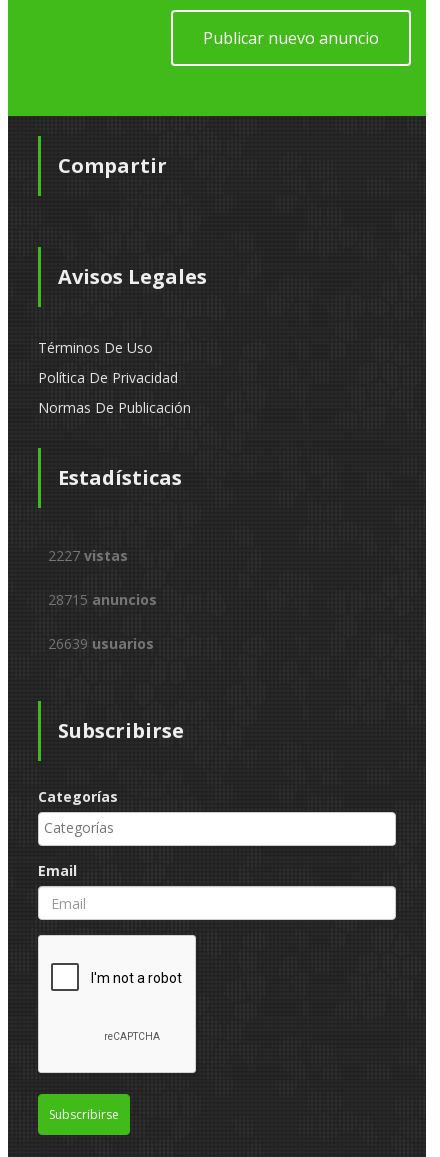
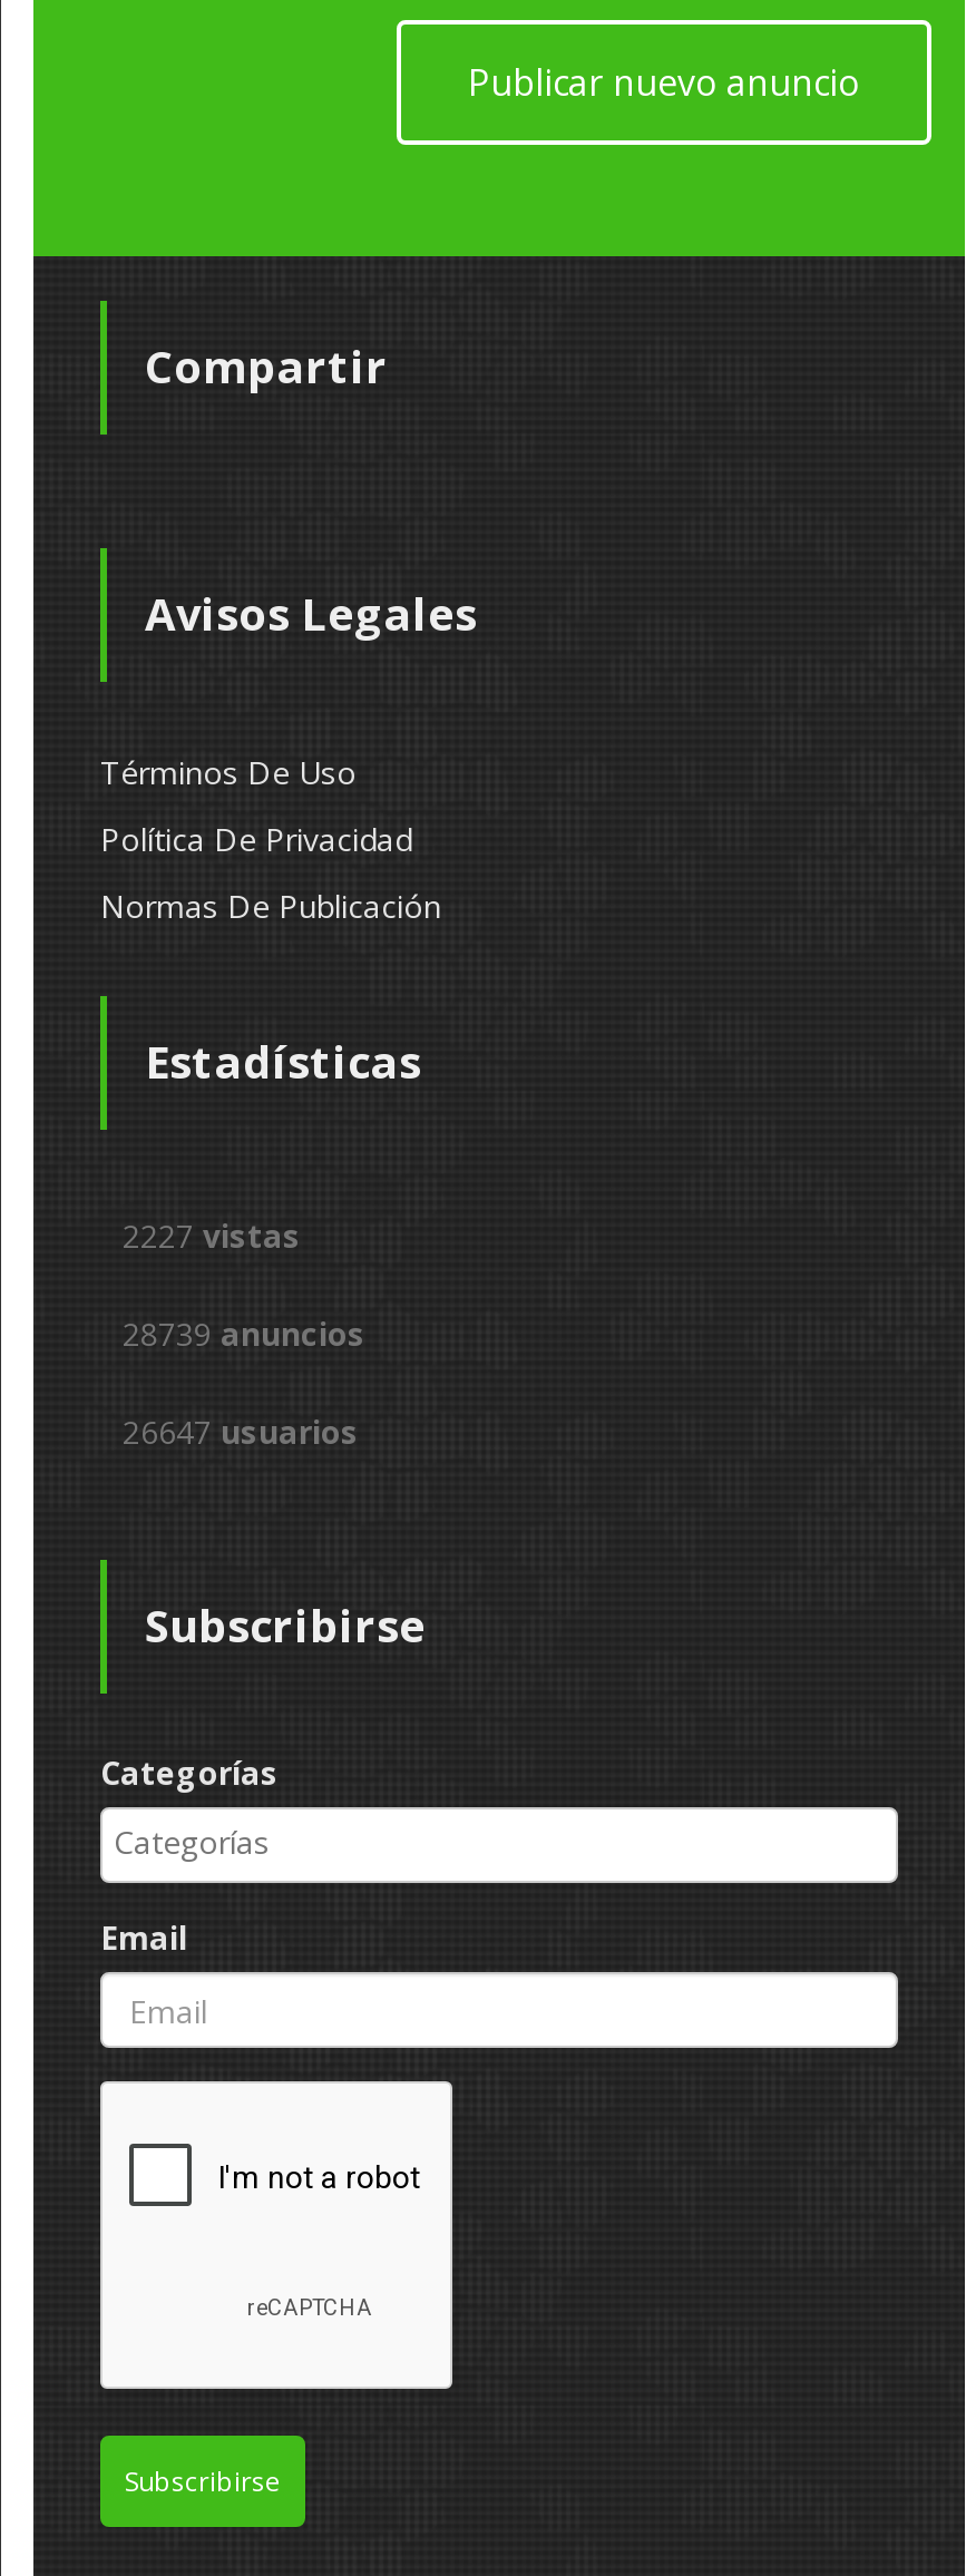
- 28715 anuncios
+ 28739 anuncios

- 26639 usuarios
+ 26647 usuarios
